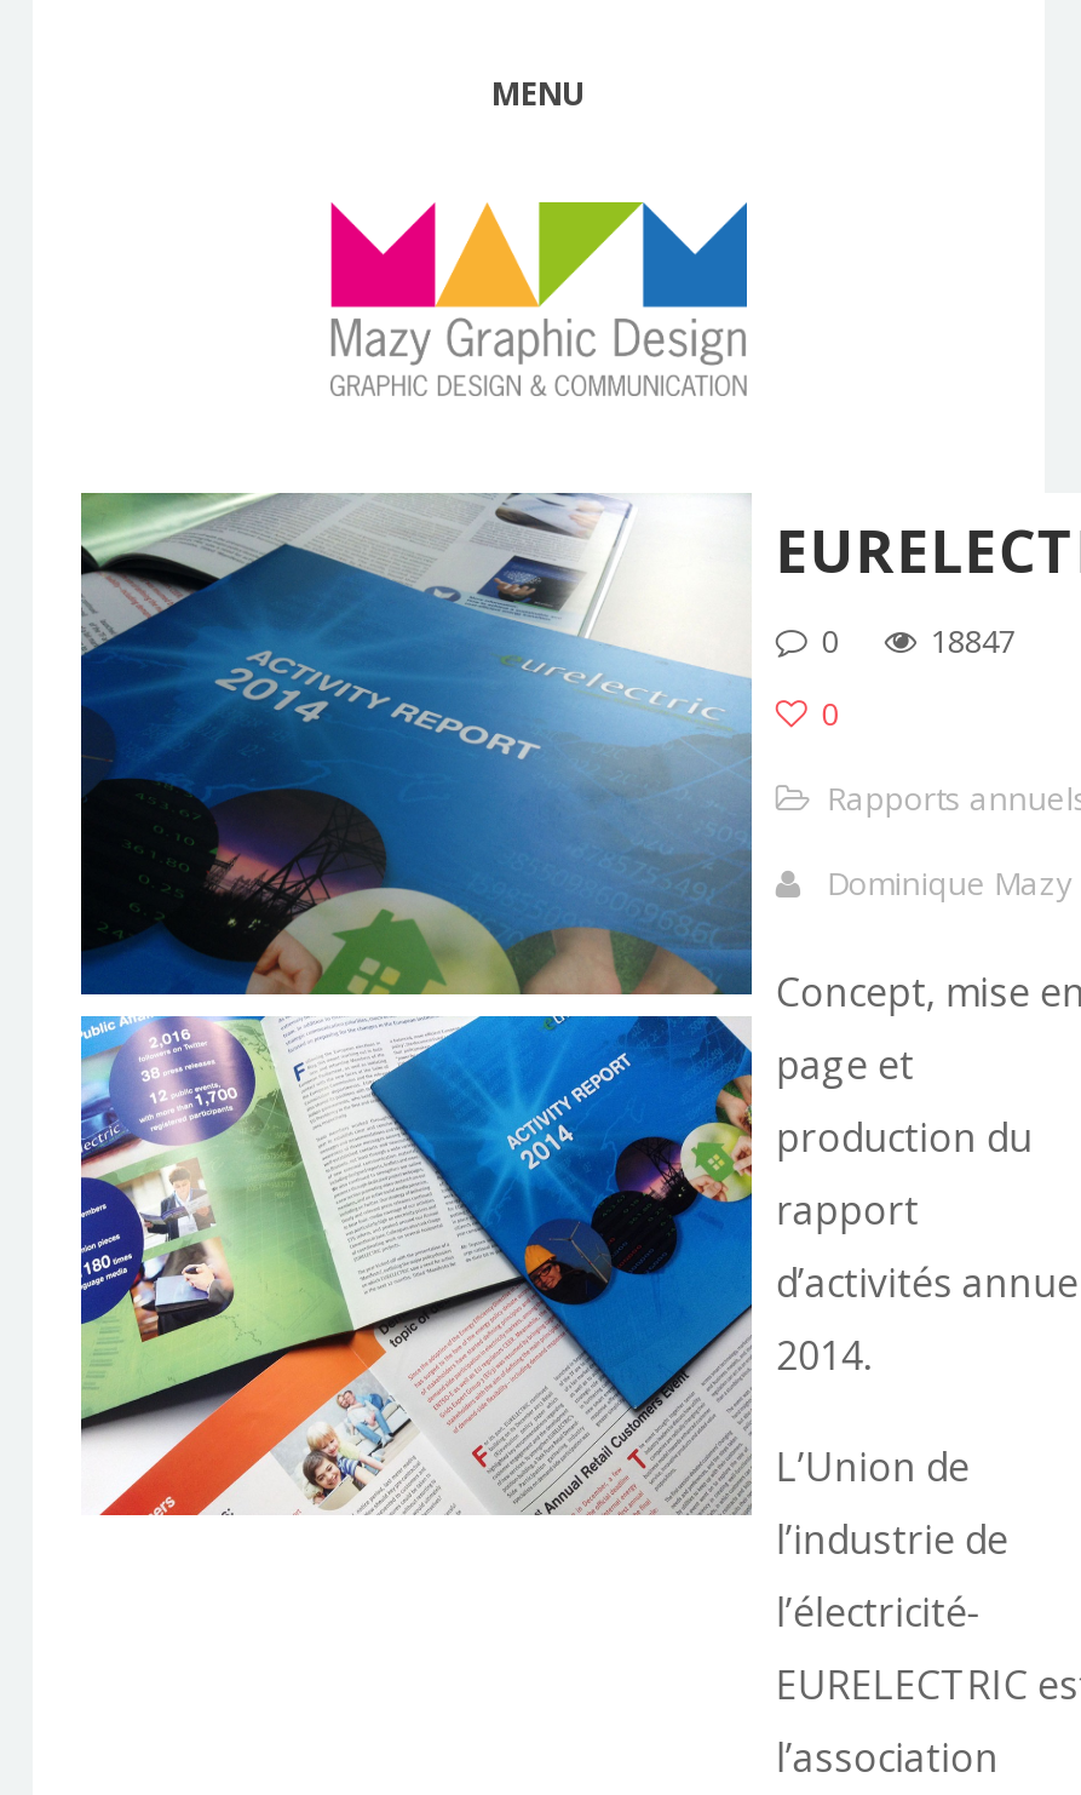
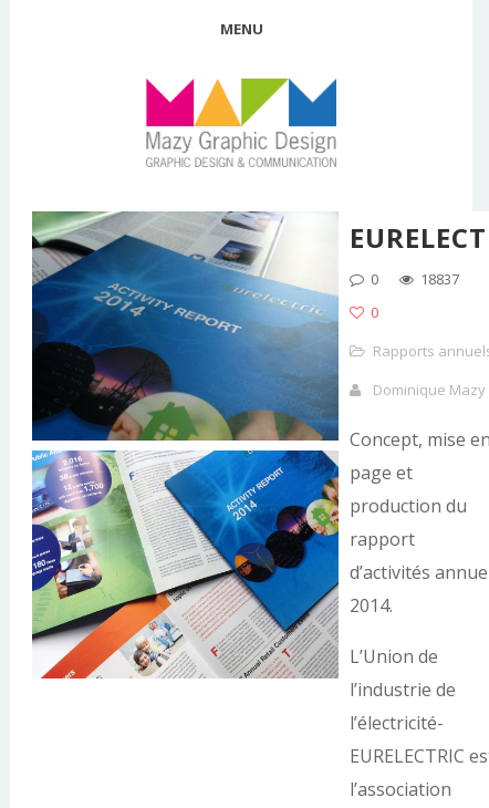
- 18847
+ 18837
